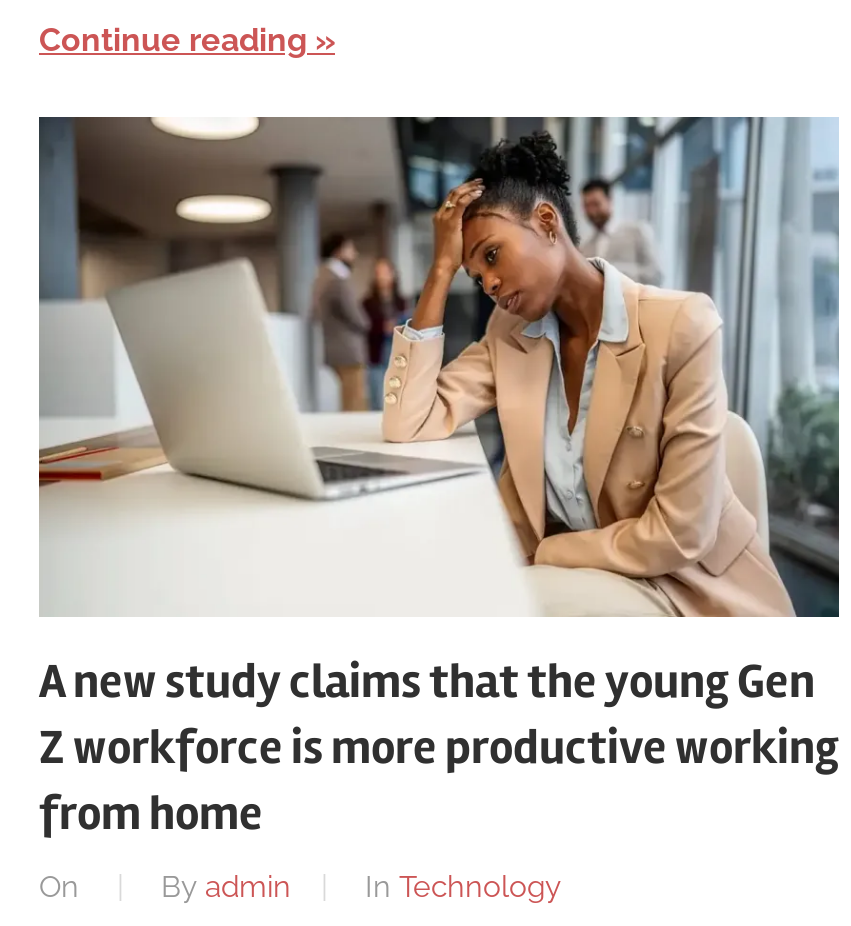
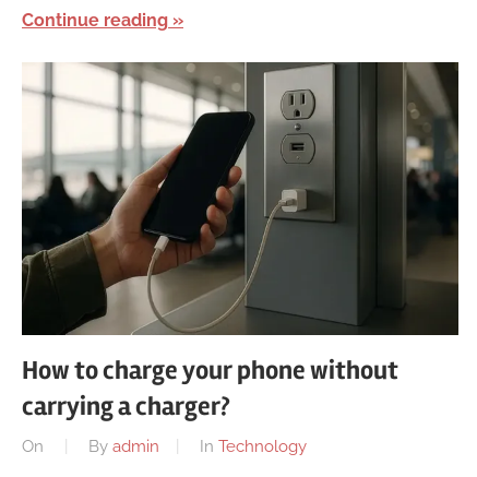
- [image]
+ [image]

- A new study claims that the young Gen
- Z workforce is more productive working
- from home
+ How to charge your phone without
+ carrying a charger?
